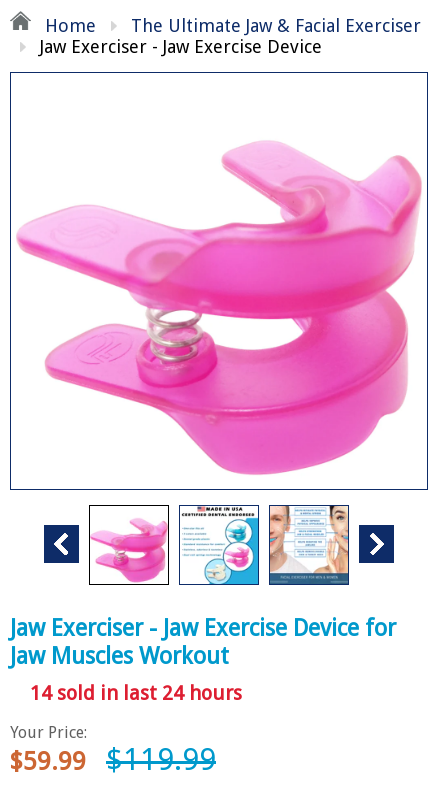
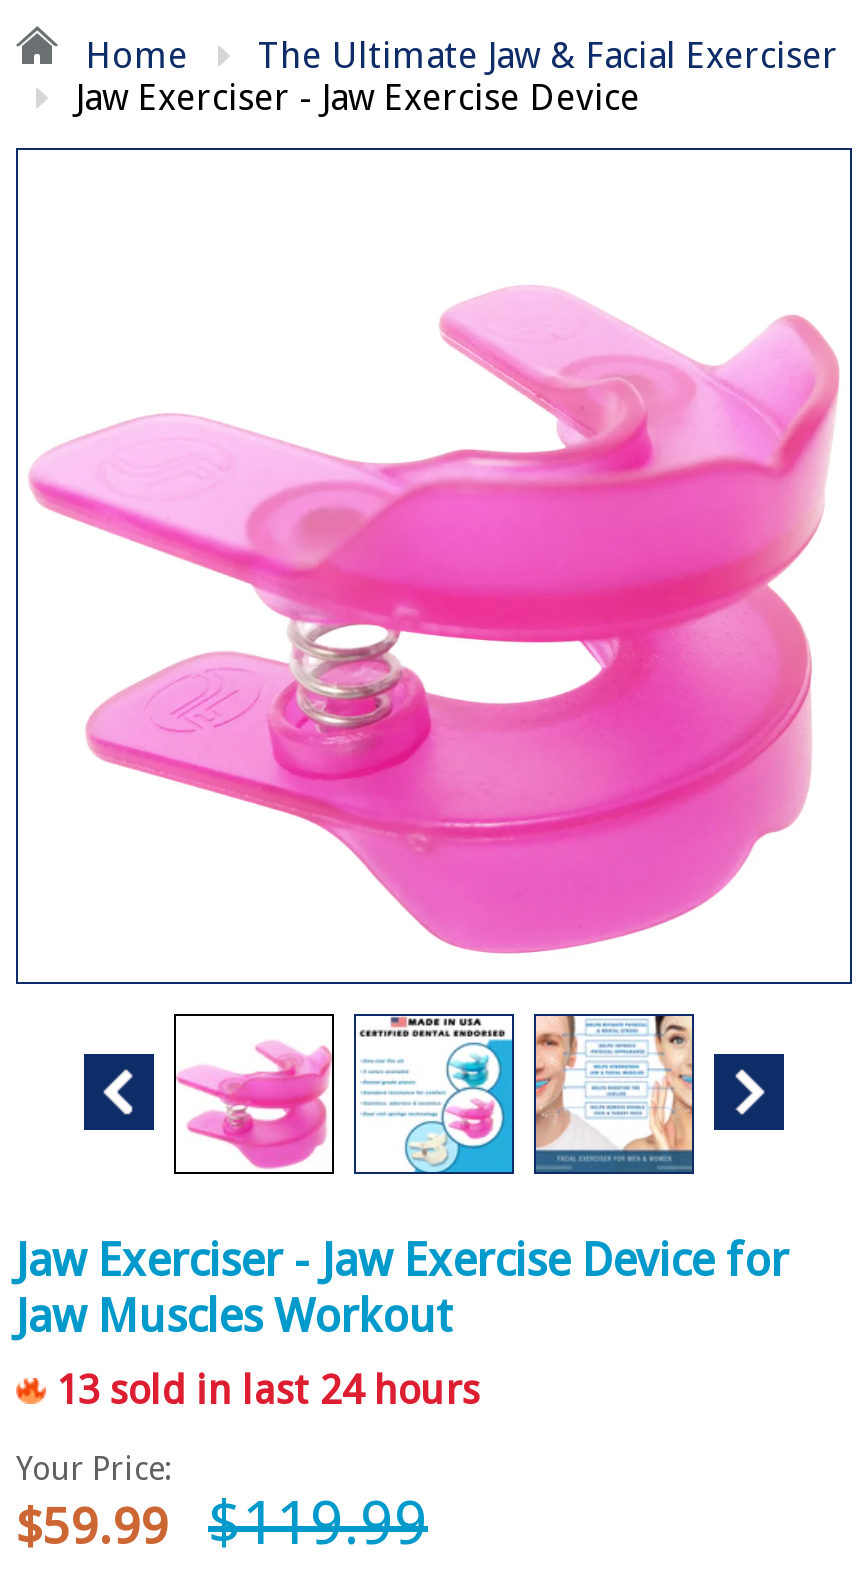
- 14 sold in last 24 hours
+ 13 sold in last 24 hours
